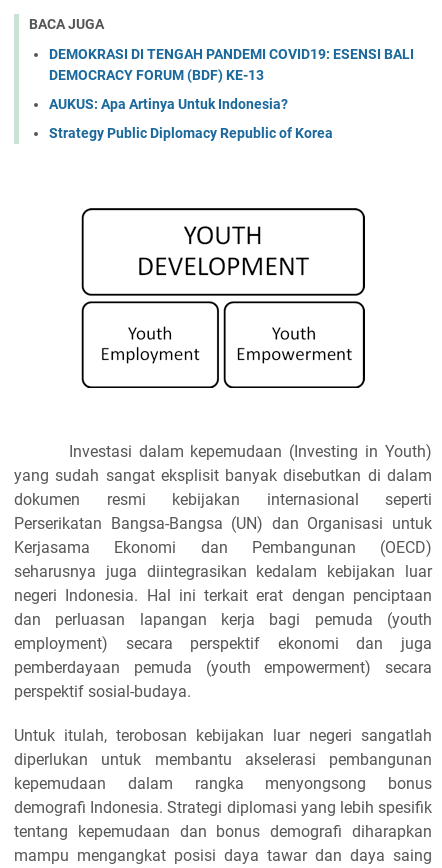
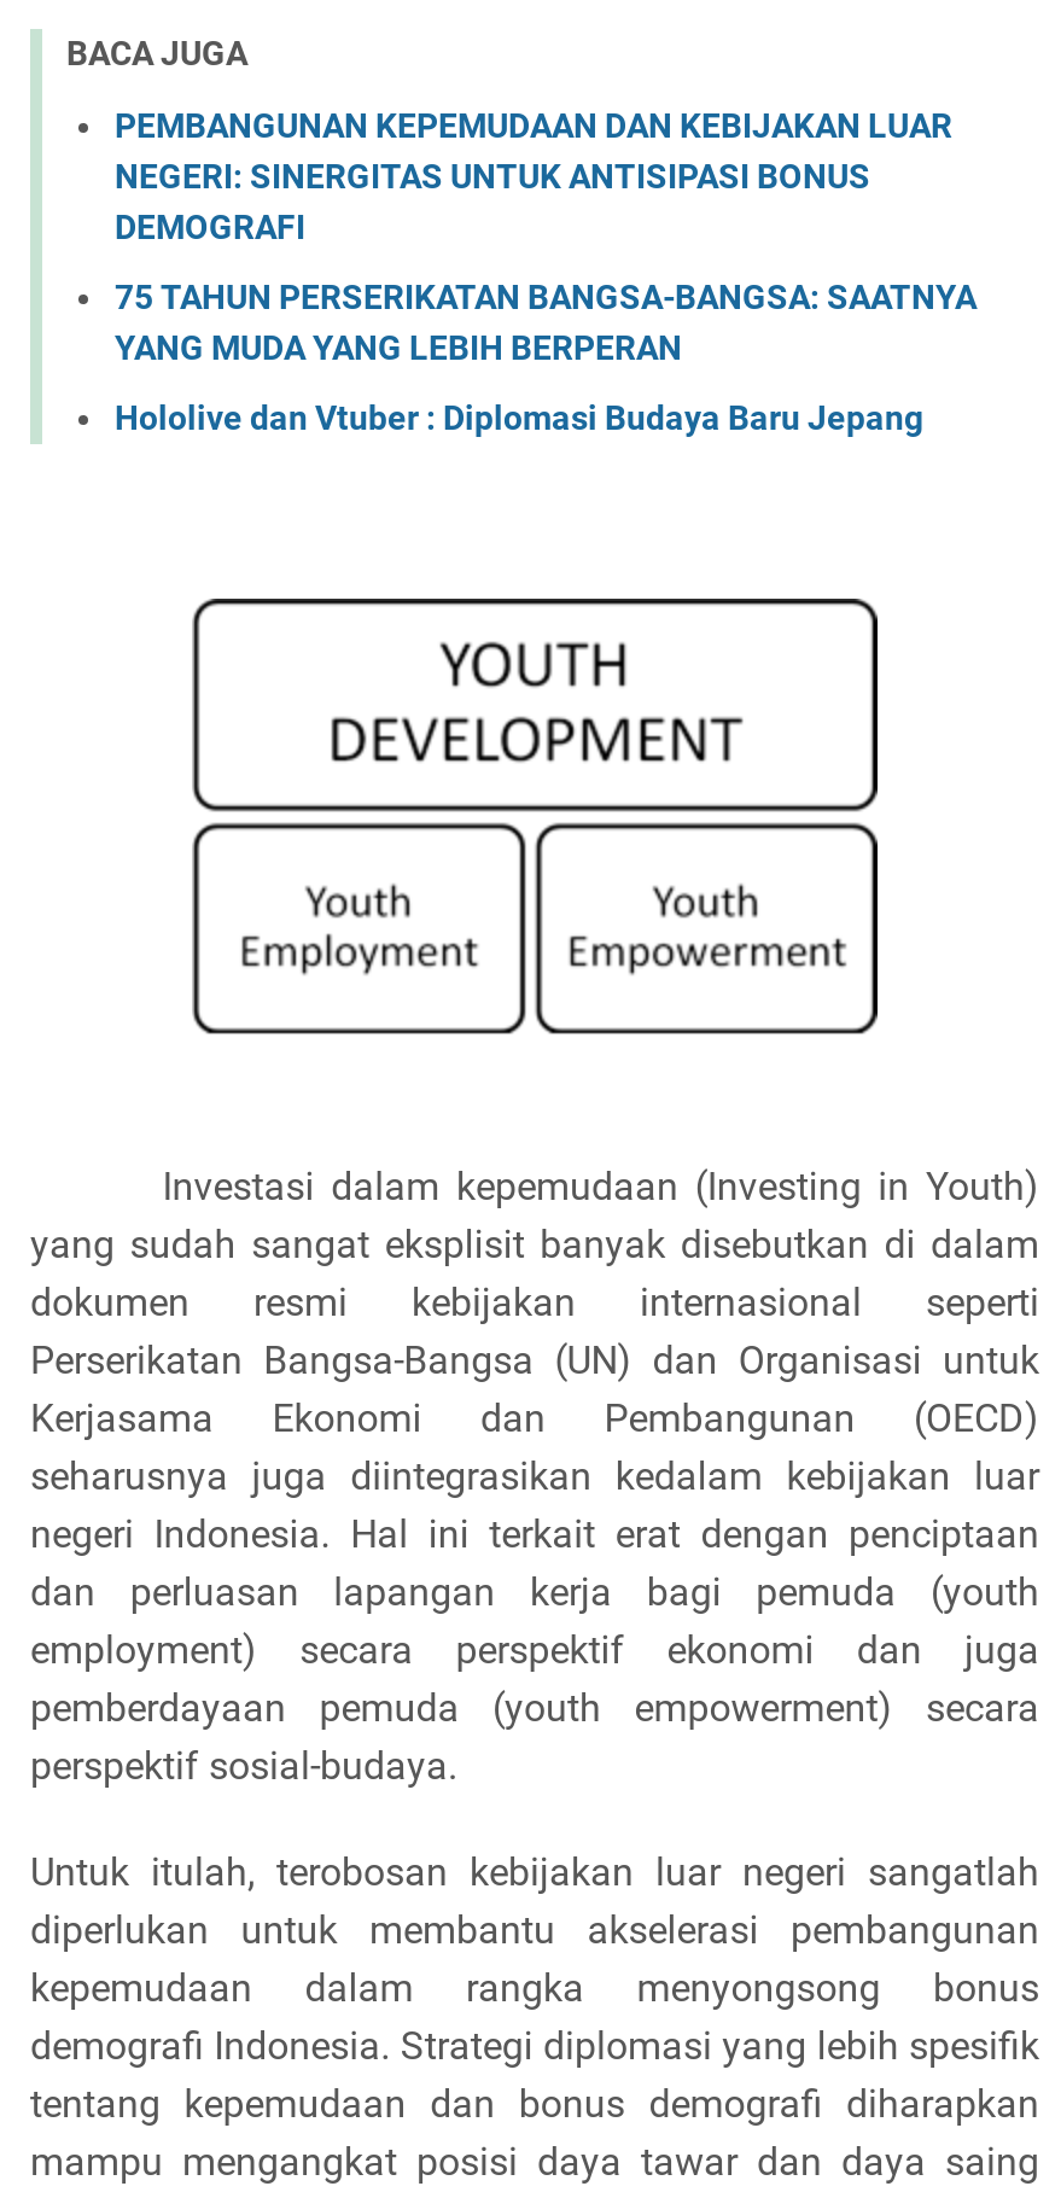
- DEMOKRASI DI TENGAH PANDEMI COVID19: ESENSI BALI
- DEMOCRACY FORUM (BDF) KE-13
+ PEMBANGUNAN KEPEMUDAAN DAN KEBIJAKAN LUAR
+ NEGERI: SINERGITAS UNTUK ANTISIPASI BONUS
+ DEMOGRAFI

- AUKUS: Apa Artinya Untuk Indonesia?
+ 75 TAHUN PERSERIKATAN BANGSA-BANGSA: SAATNYA
+ YANG MUDA YANG LEBIH BERPERAN

- Strategy Public Diplomacy Republic of Korea
+ Hololive dan Vtuber : Diplomasi Budaya Baru Jepang
